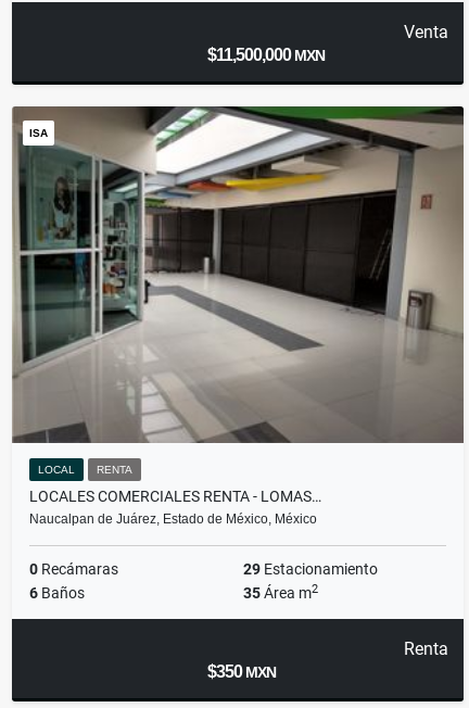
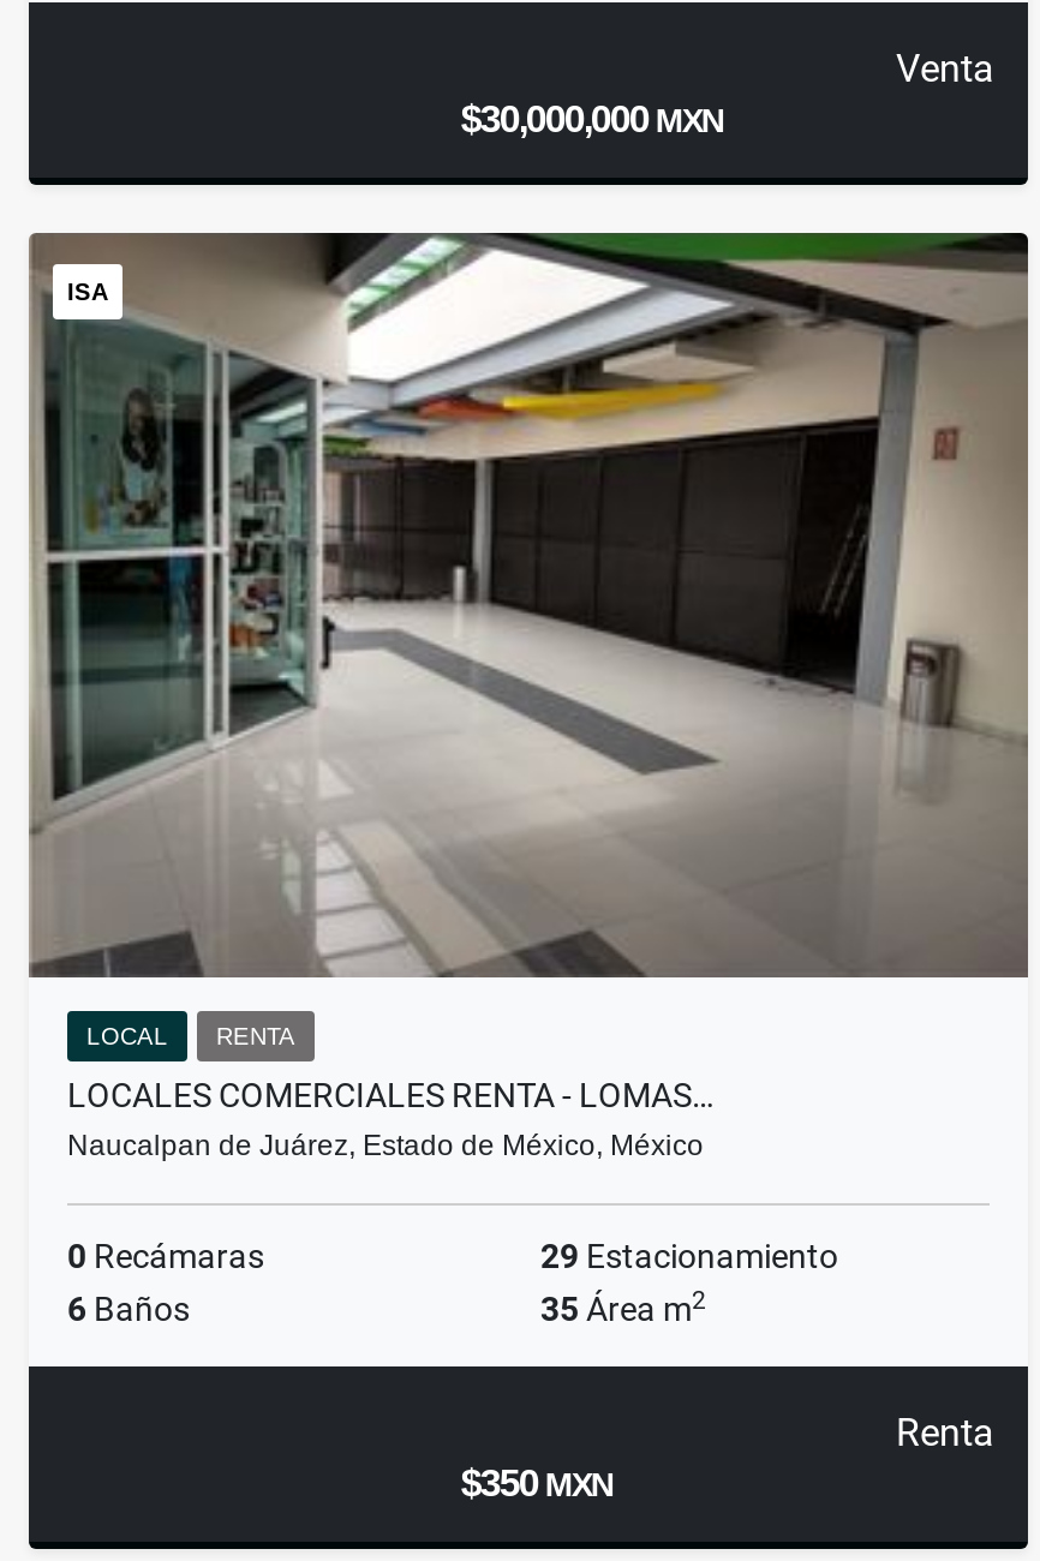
- $11,500,000 MXN
+ $30,000,000 MXN
